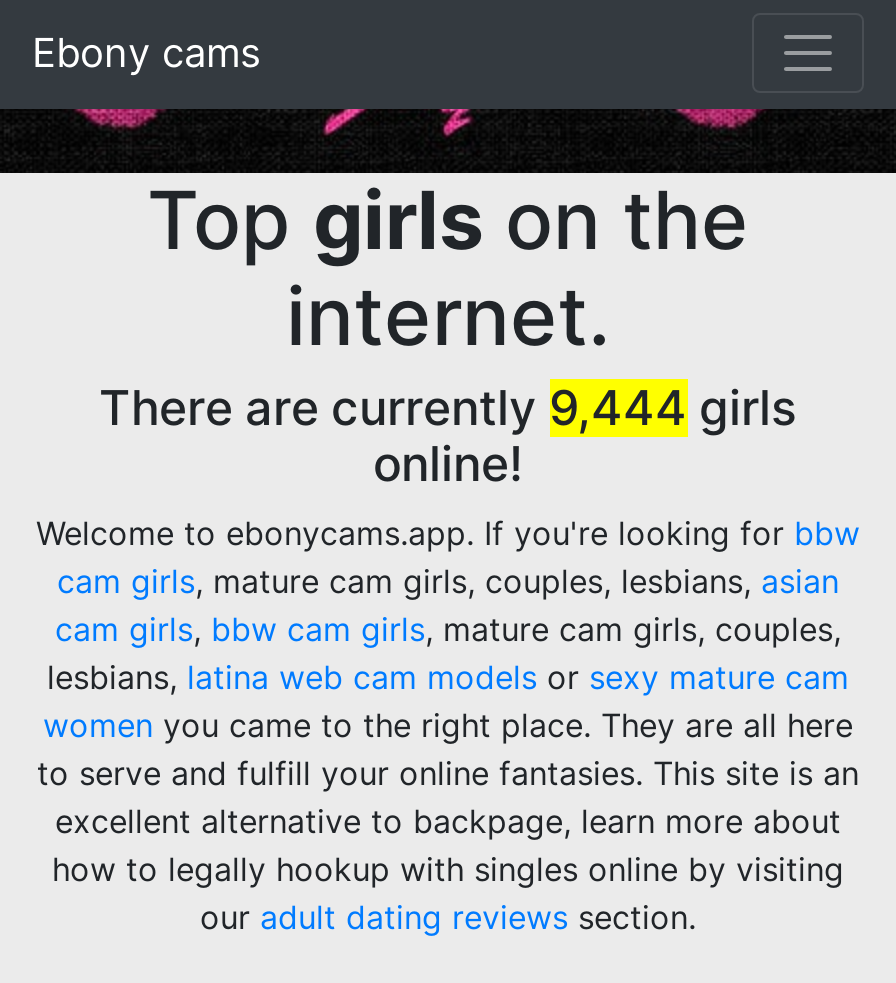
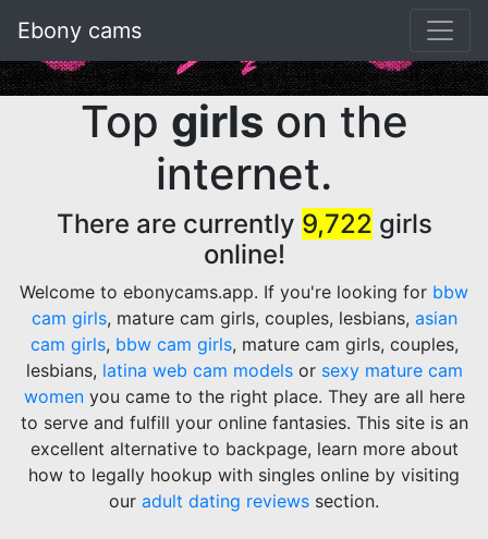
- There are currently 9,444 girls
+ There are currently 9,722 girls
